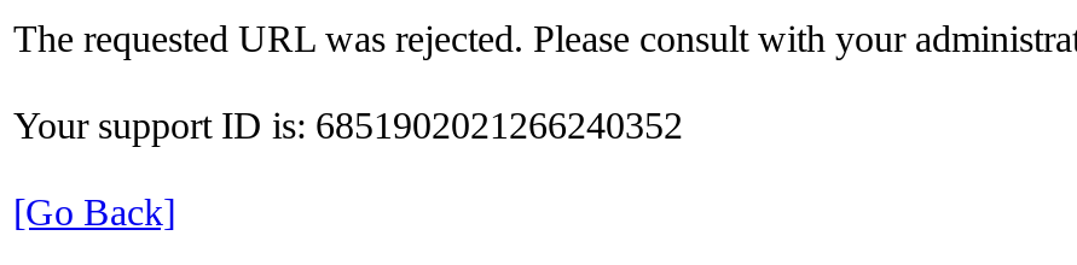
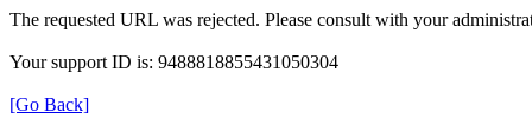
- Your support ID is: 6851902021266240352
+ Your support ID is: 9488818855431050304
